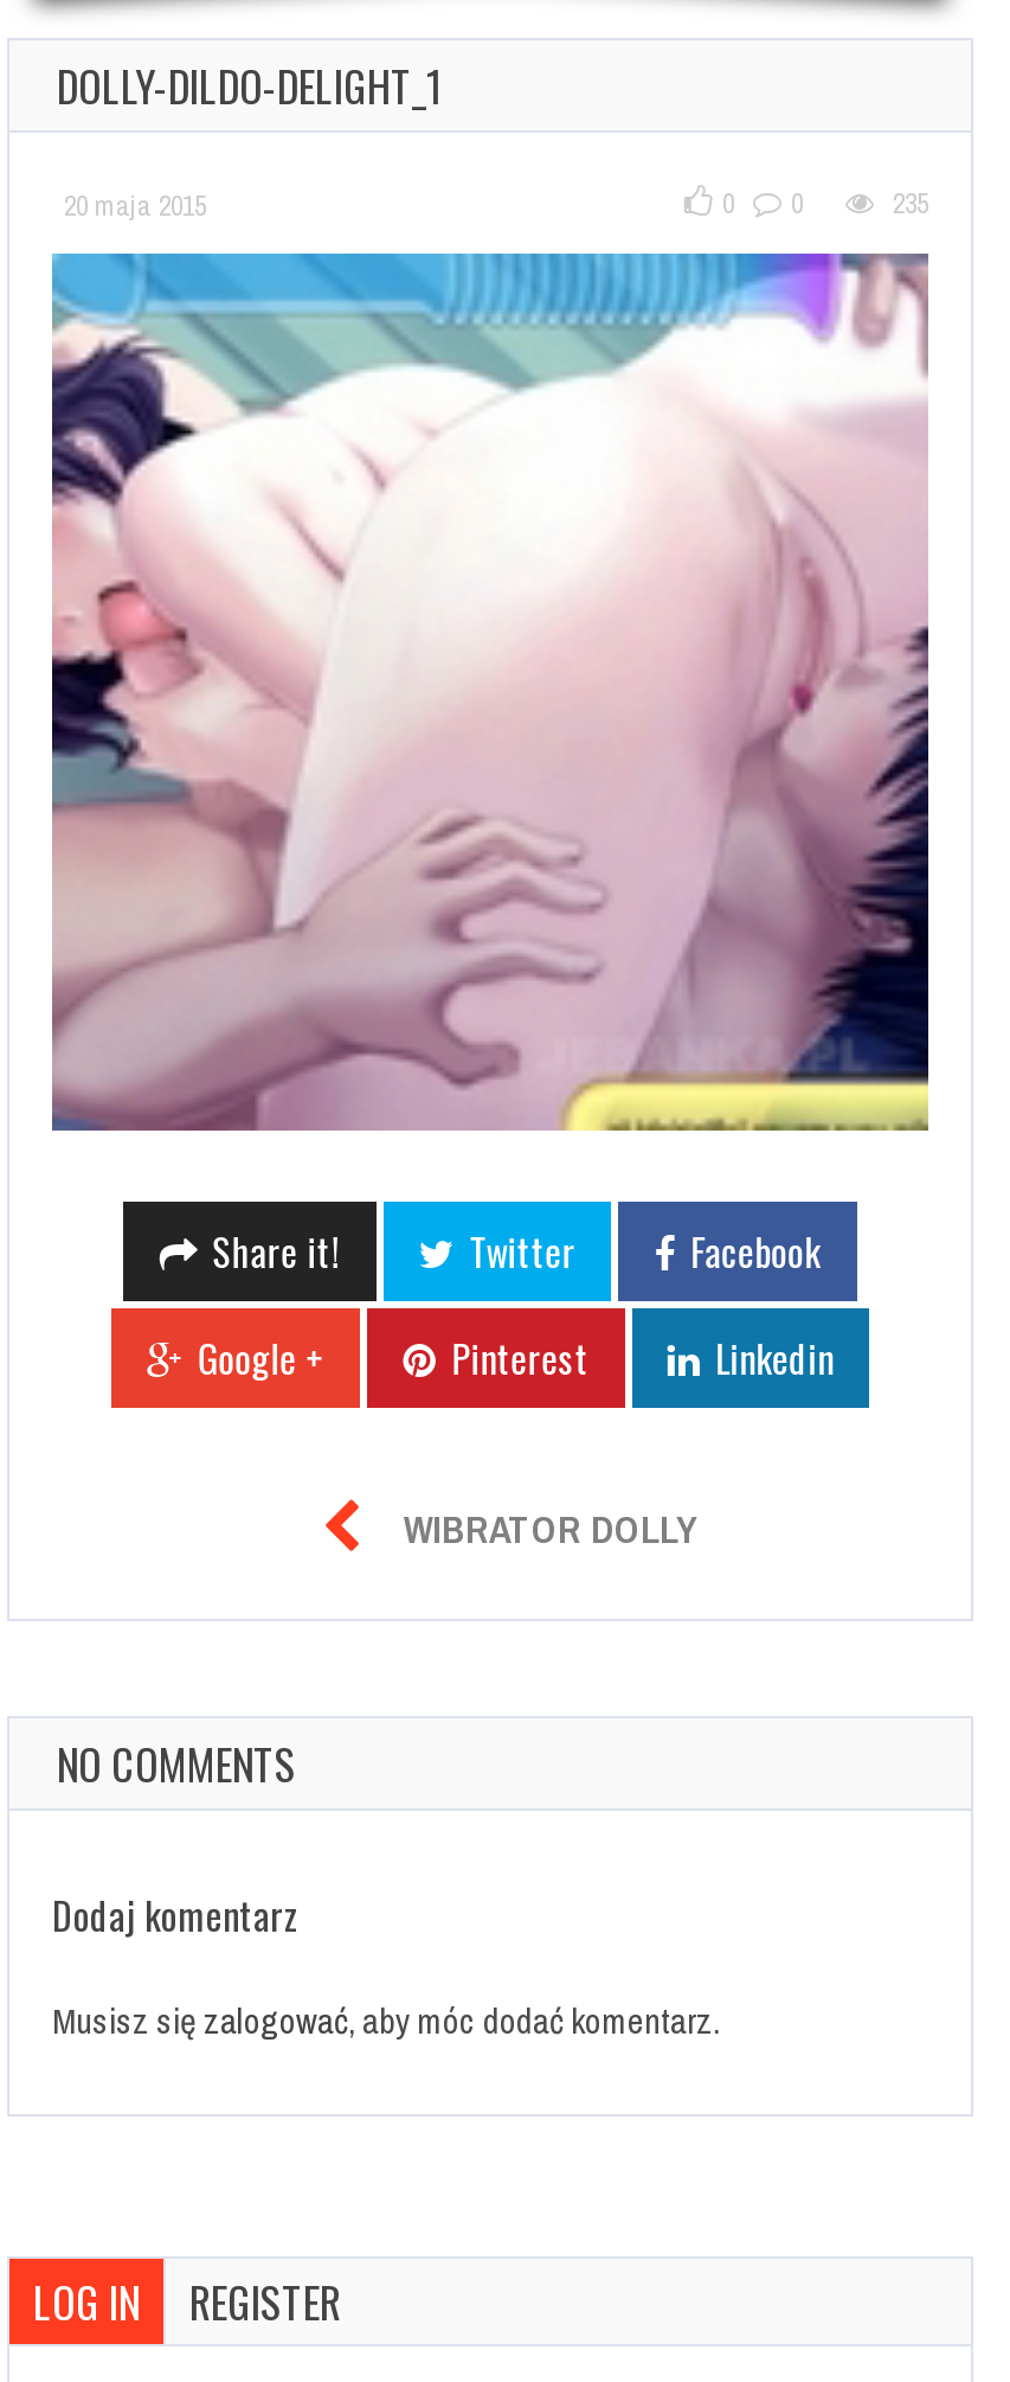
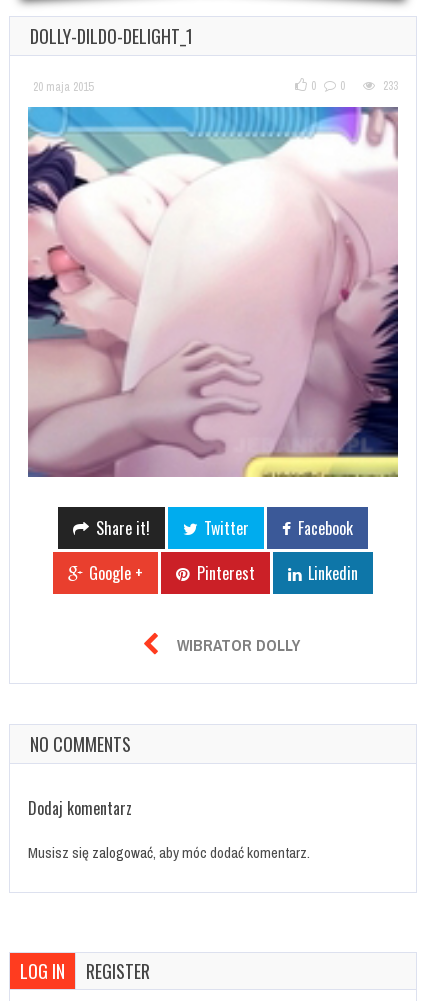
- 235
+ 233
